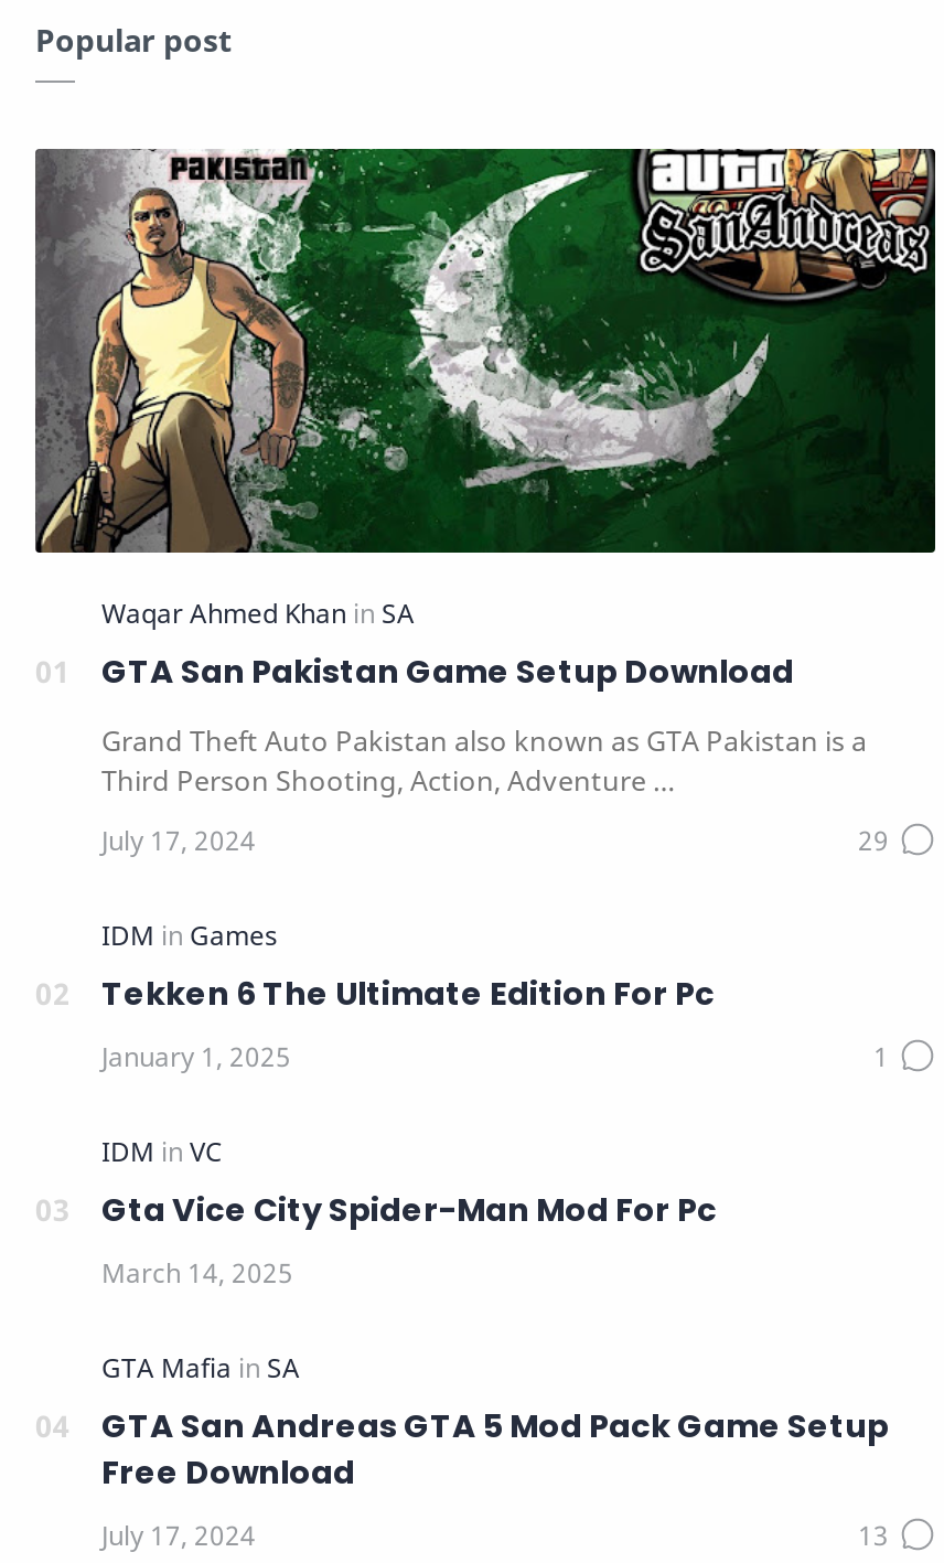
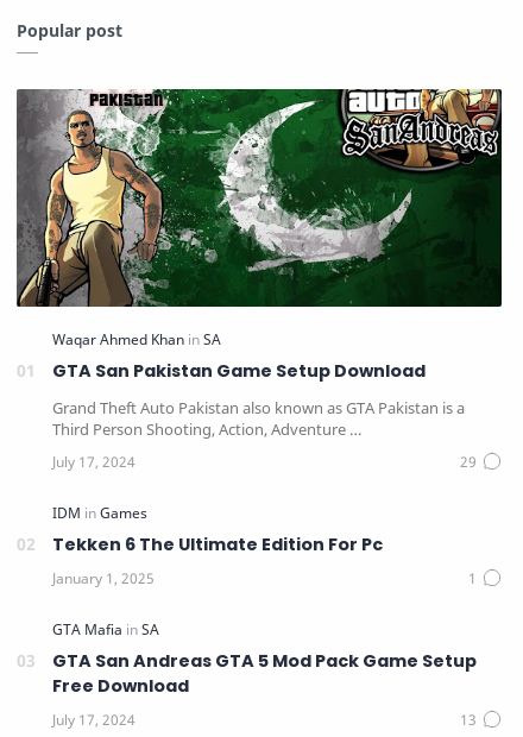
- Gta Vice City Spider-Man Mod For Pc
